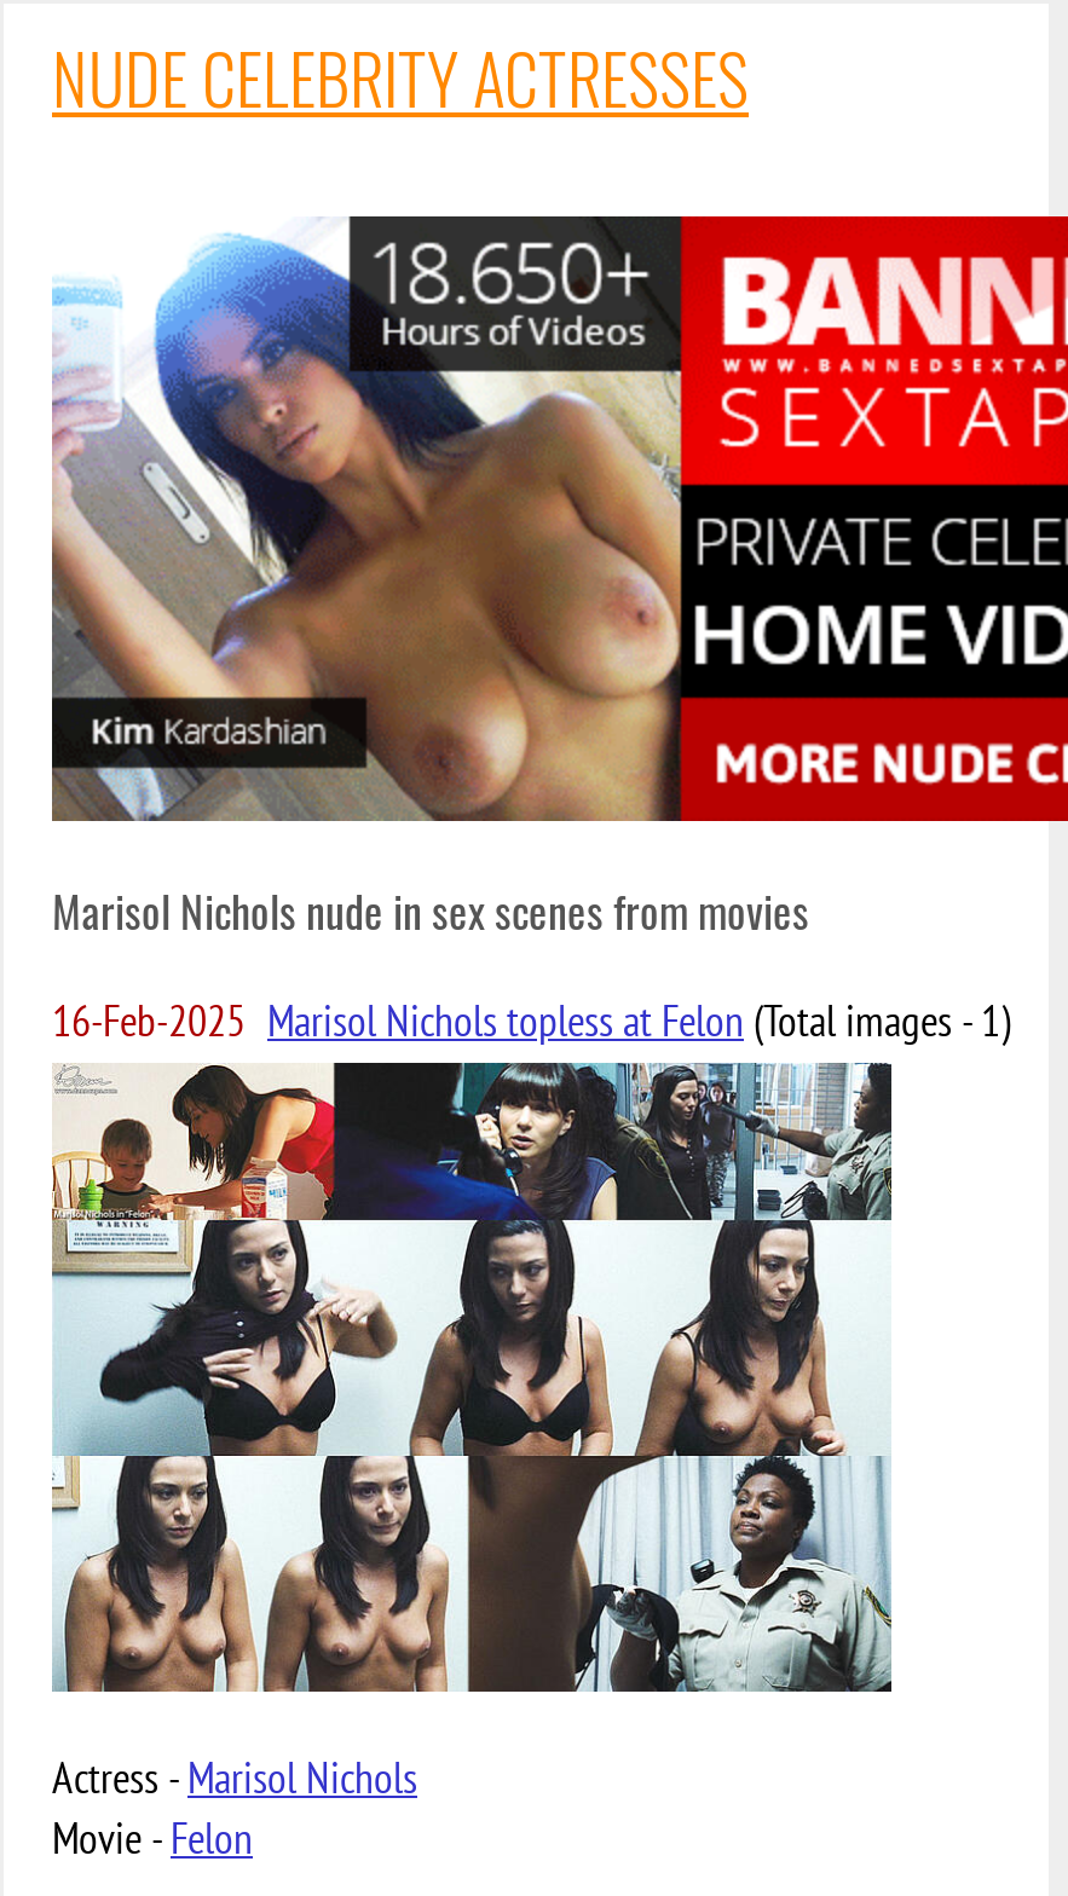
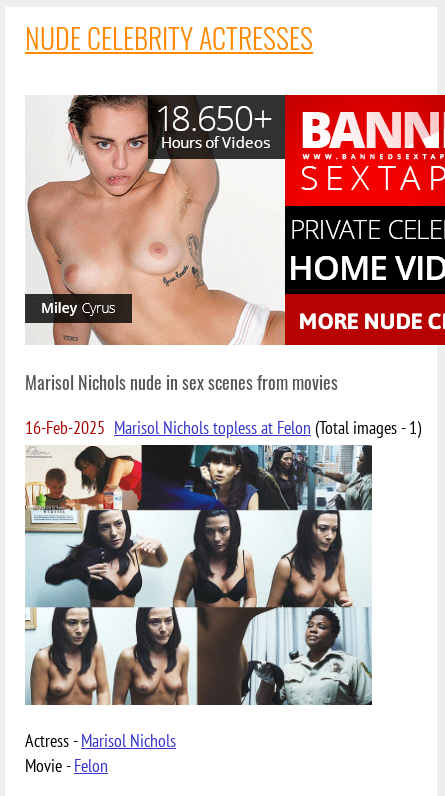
- [image]
+ [image]
